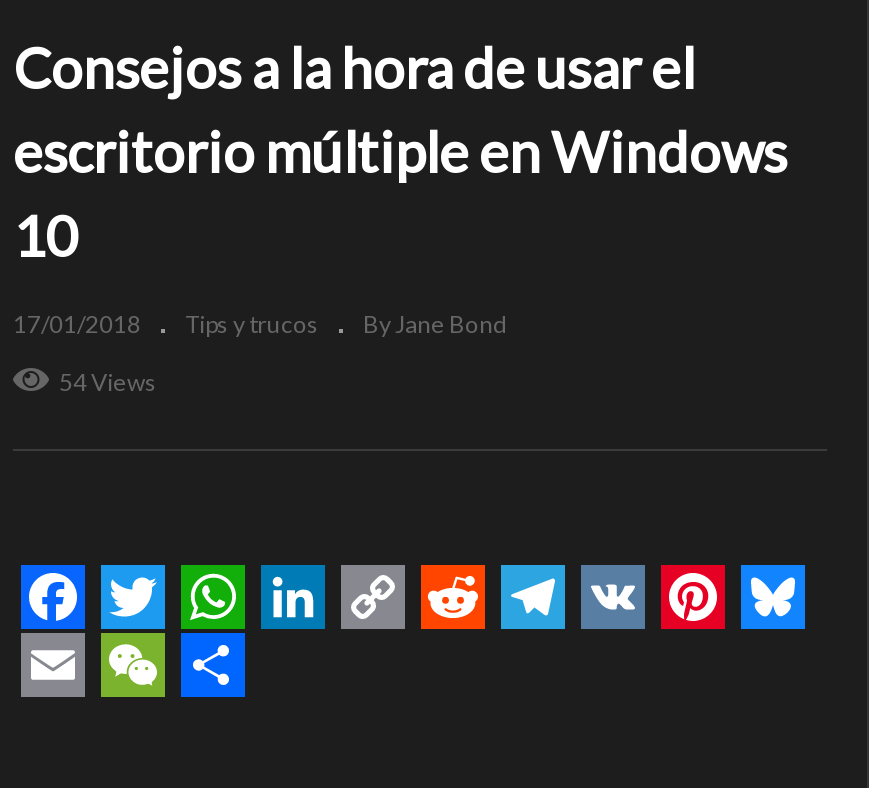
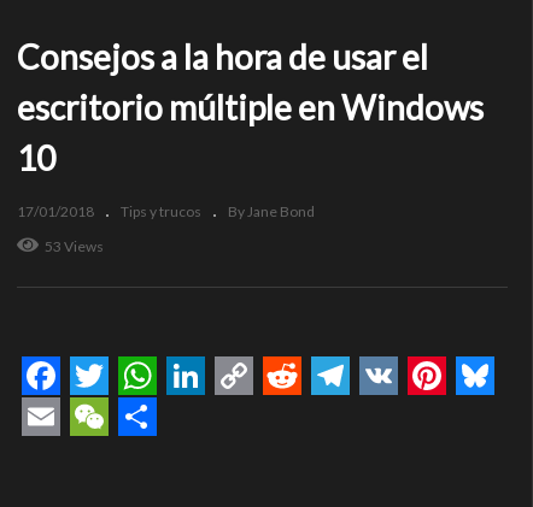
- 54 Views
+ 53 Views
